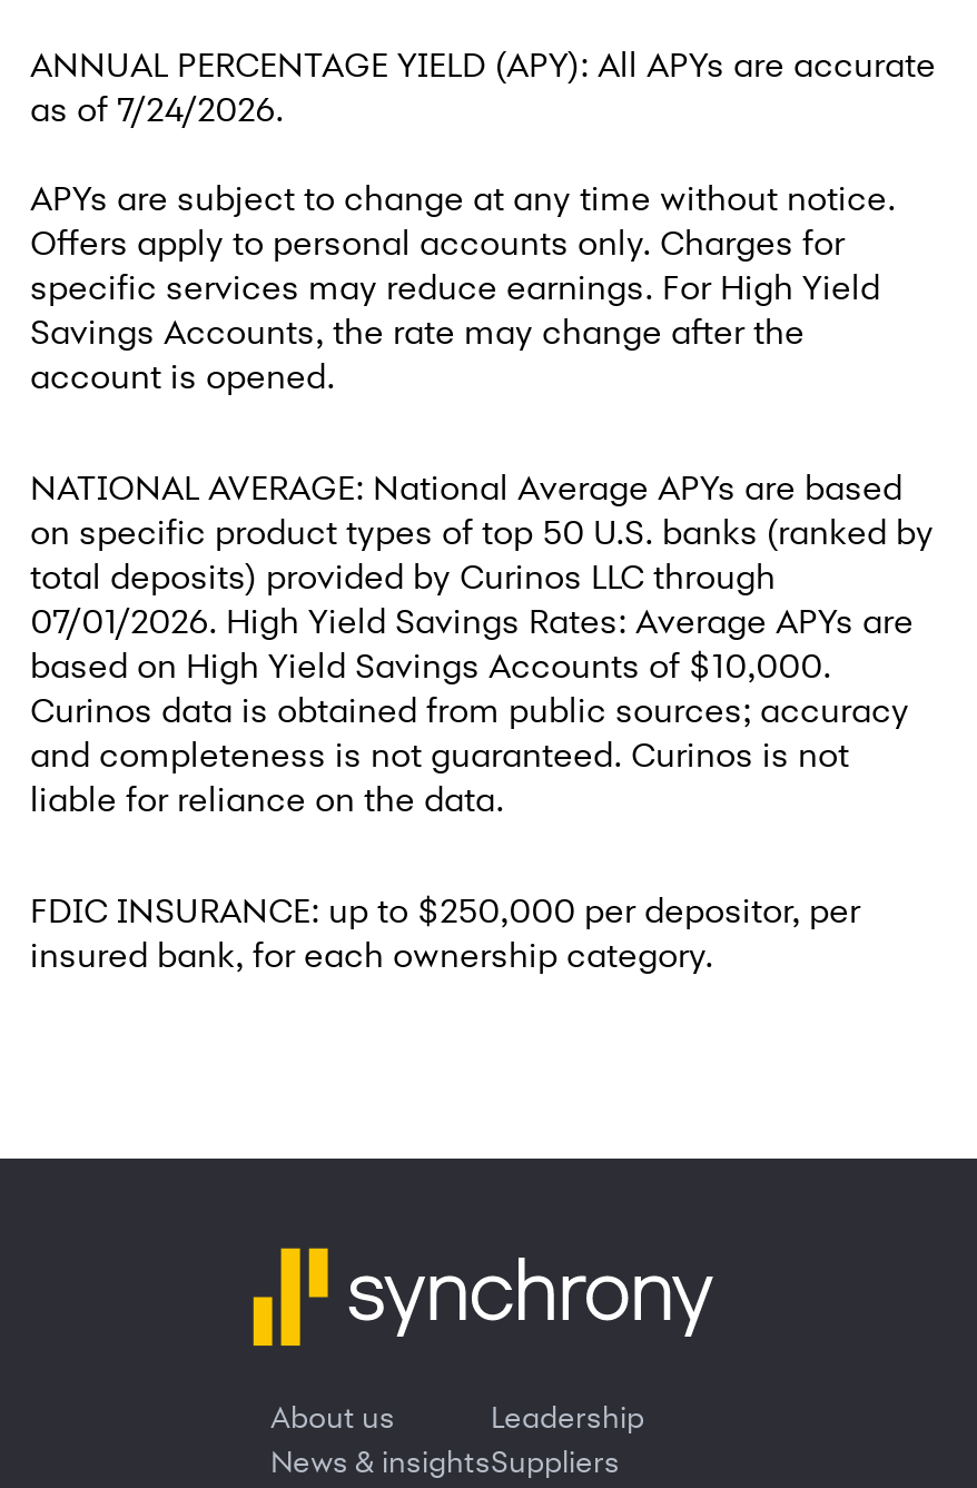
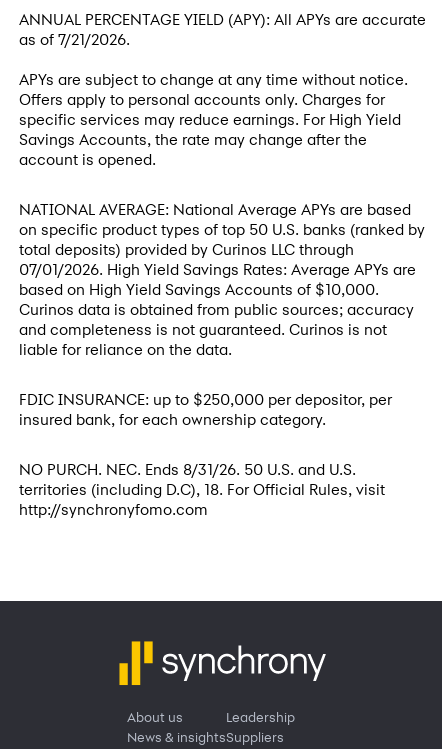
- as of 7/24/2026.
+ as of 7/21/2026.

+ NO PURCH. NEC. Ends 8/31/26. 50 U.S. and U.S.
+ territories (including D.C), 18. For Official Rules, visit
+ http://synchronyfomo.com
